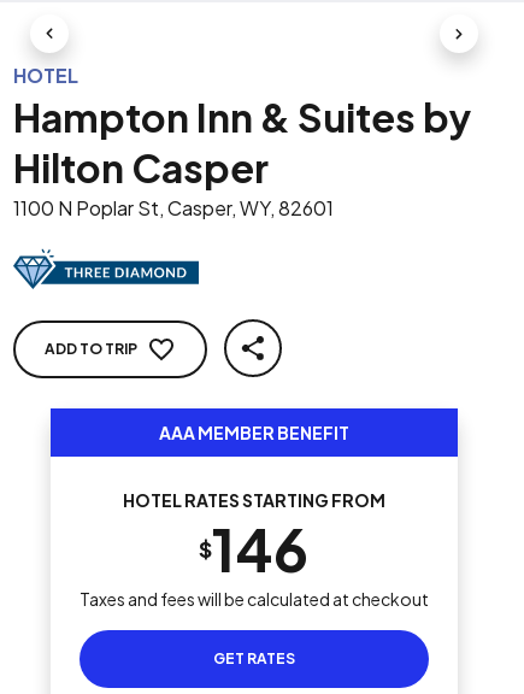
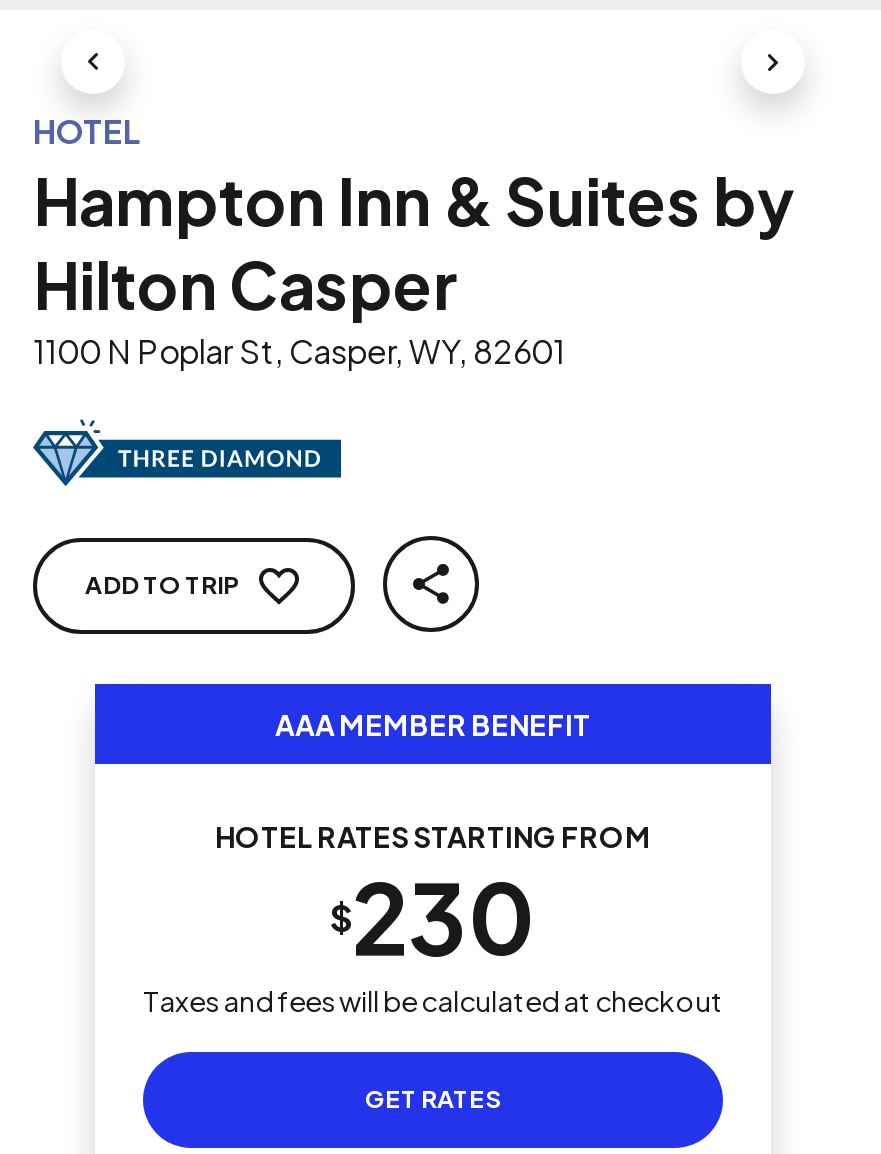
- $146
+ $230
